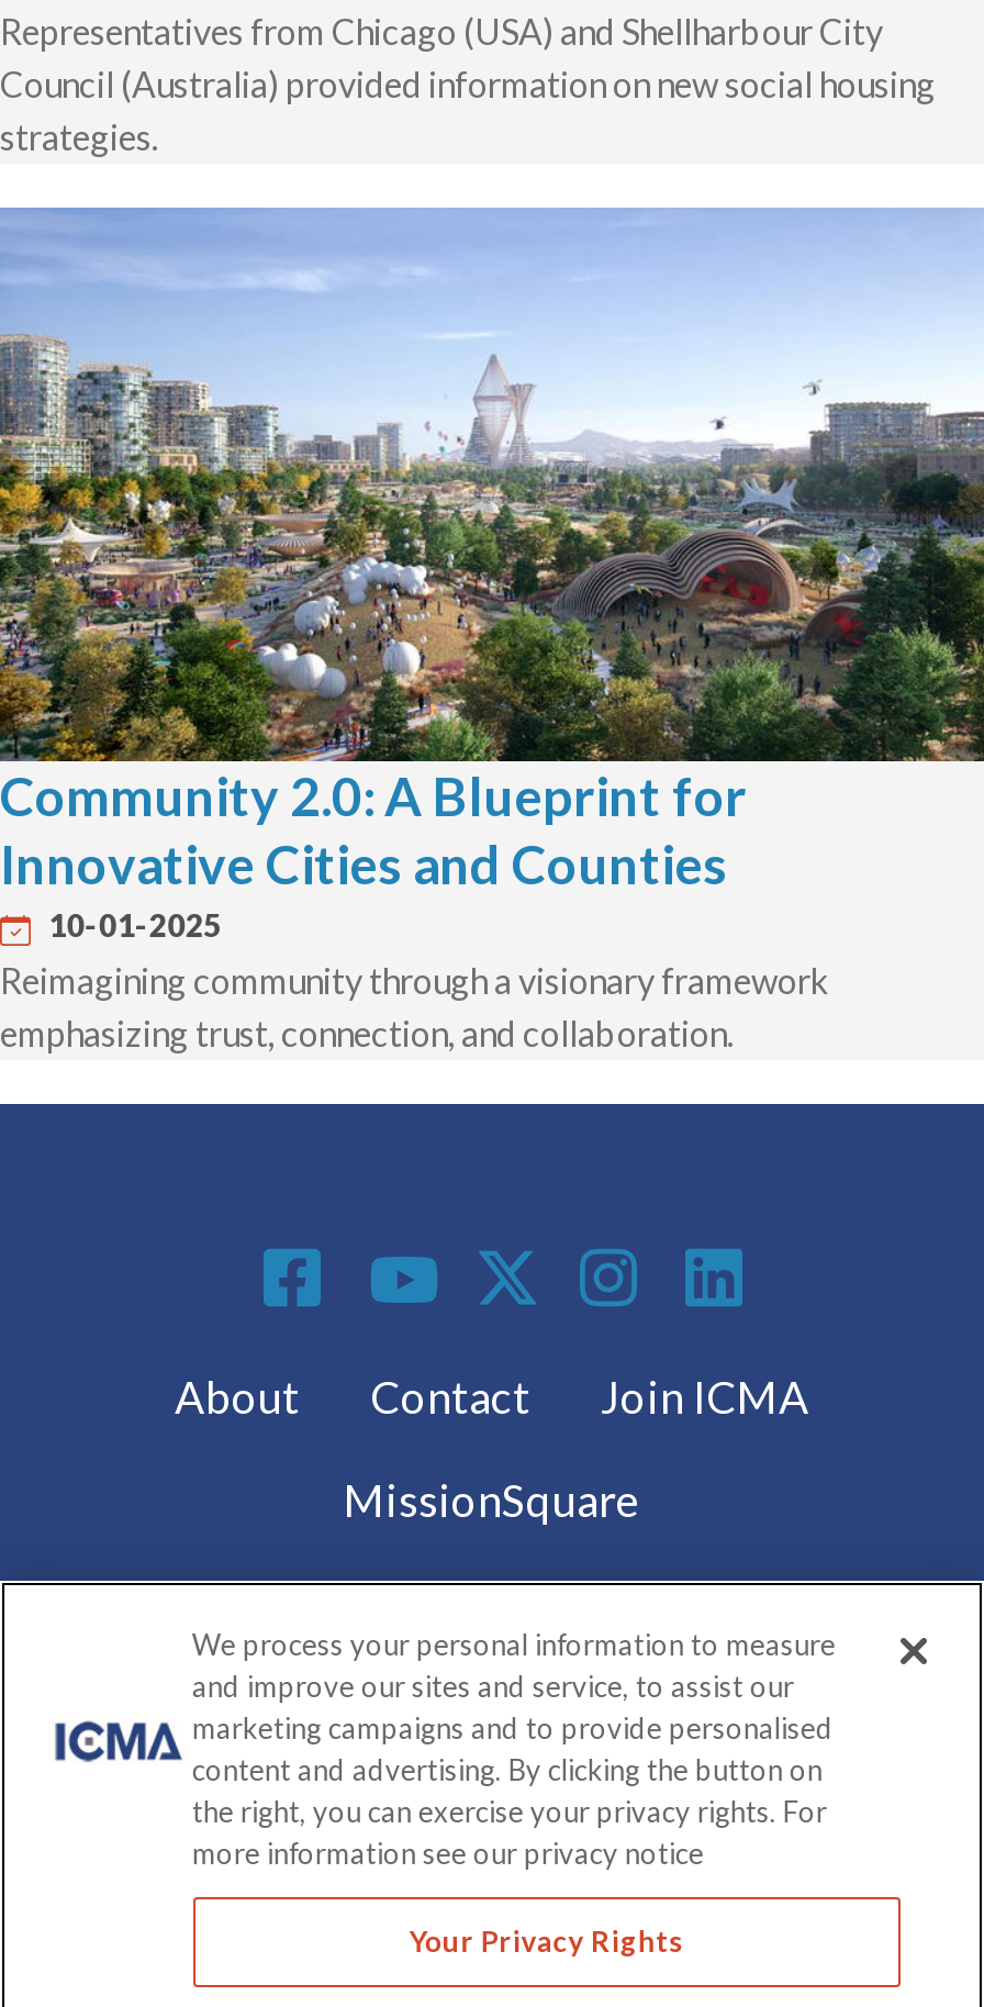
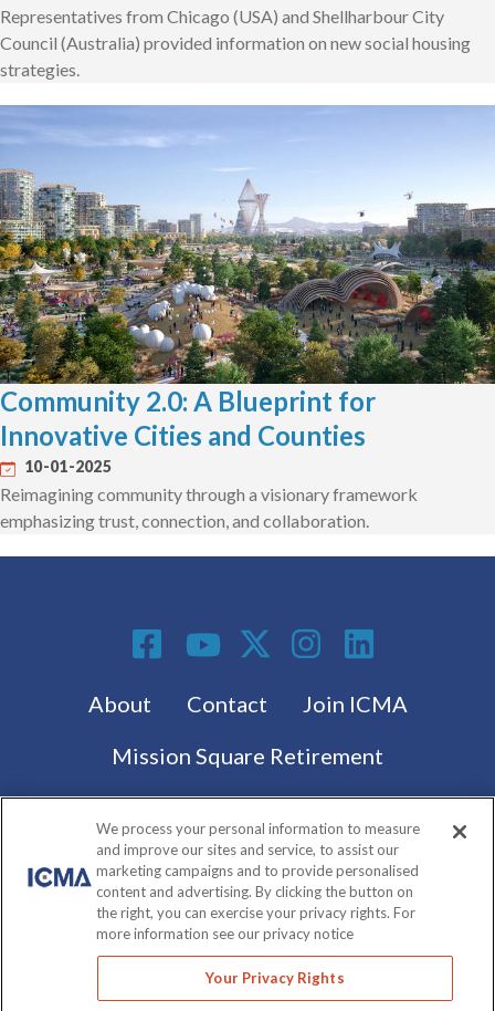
- MissionSquare
+ Mission Square Retirement
